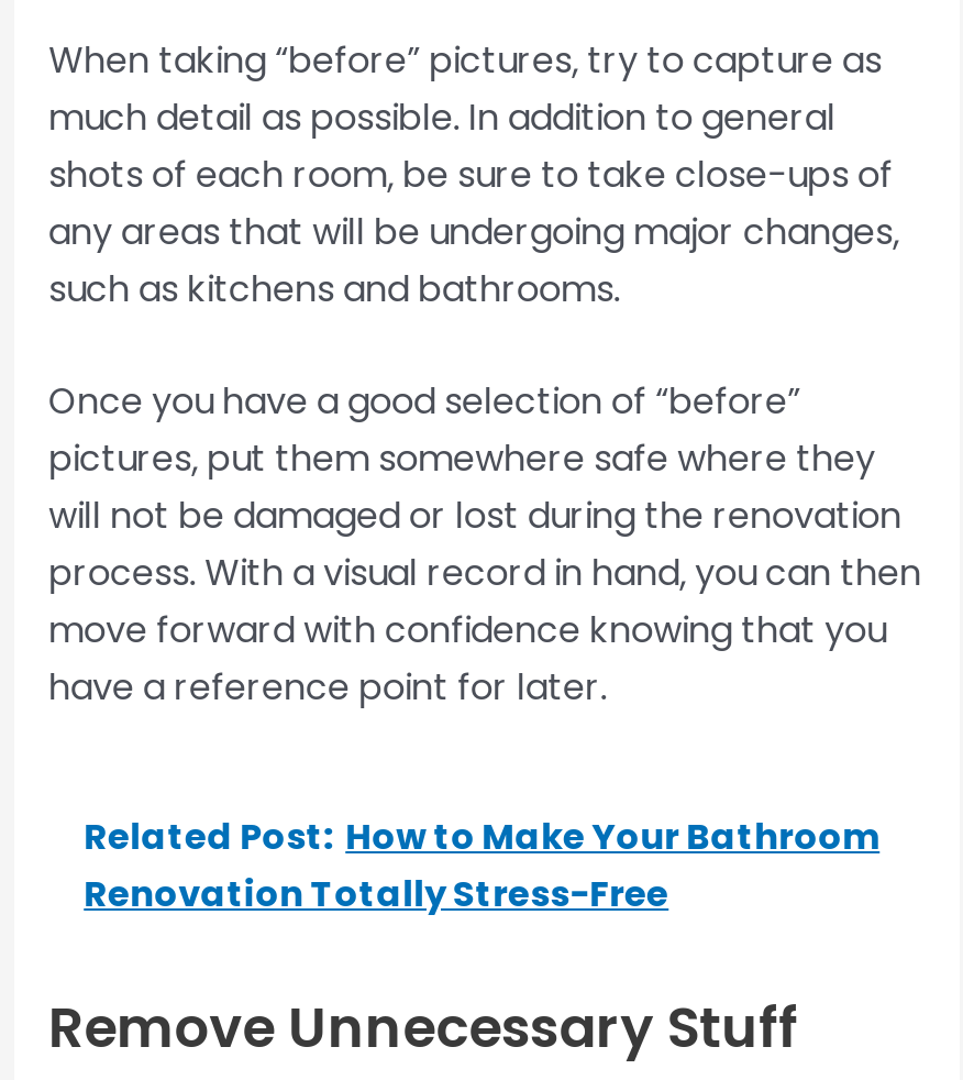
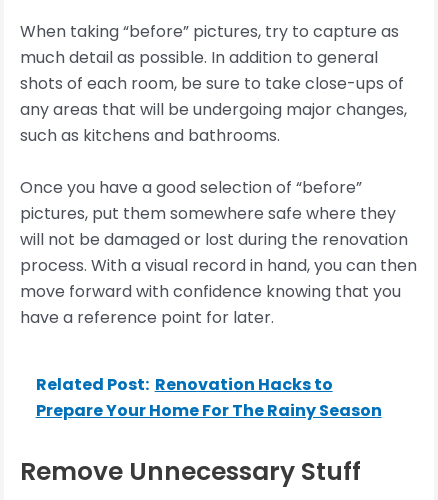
- Related Post: How to Make Your Bathroom
- Renovation Totally Stress-Free
+ Related Post: Renovation Hacks to
+ Prepare Your Home For The Rainy Season
